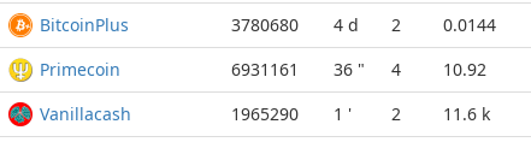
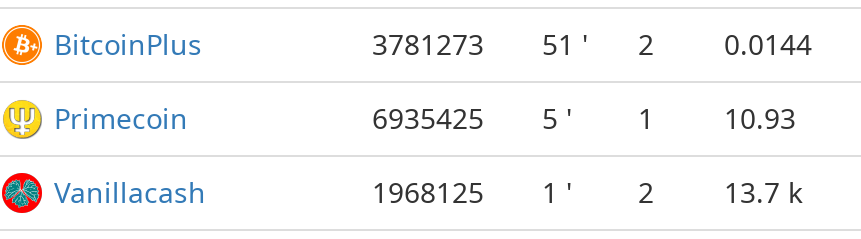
- 3780680
- 4 d
+ 3781273
+ 51 '

- 6931161
+ 6935425

- 36 "
+ 5 '

- 4
+ 1

- 10.92
+ 10.93

- 1965290
+ 1968125

- 11.6 k
+ 13.7 k
